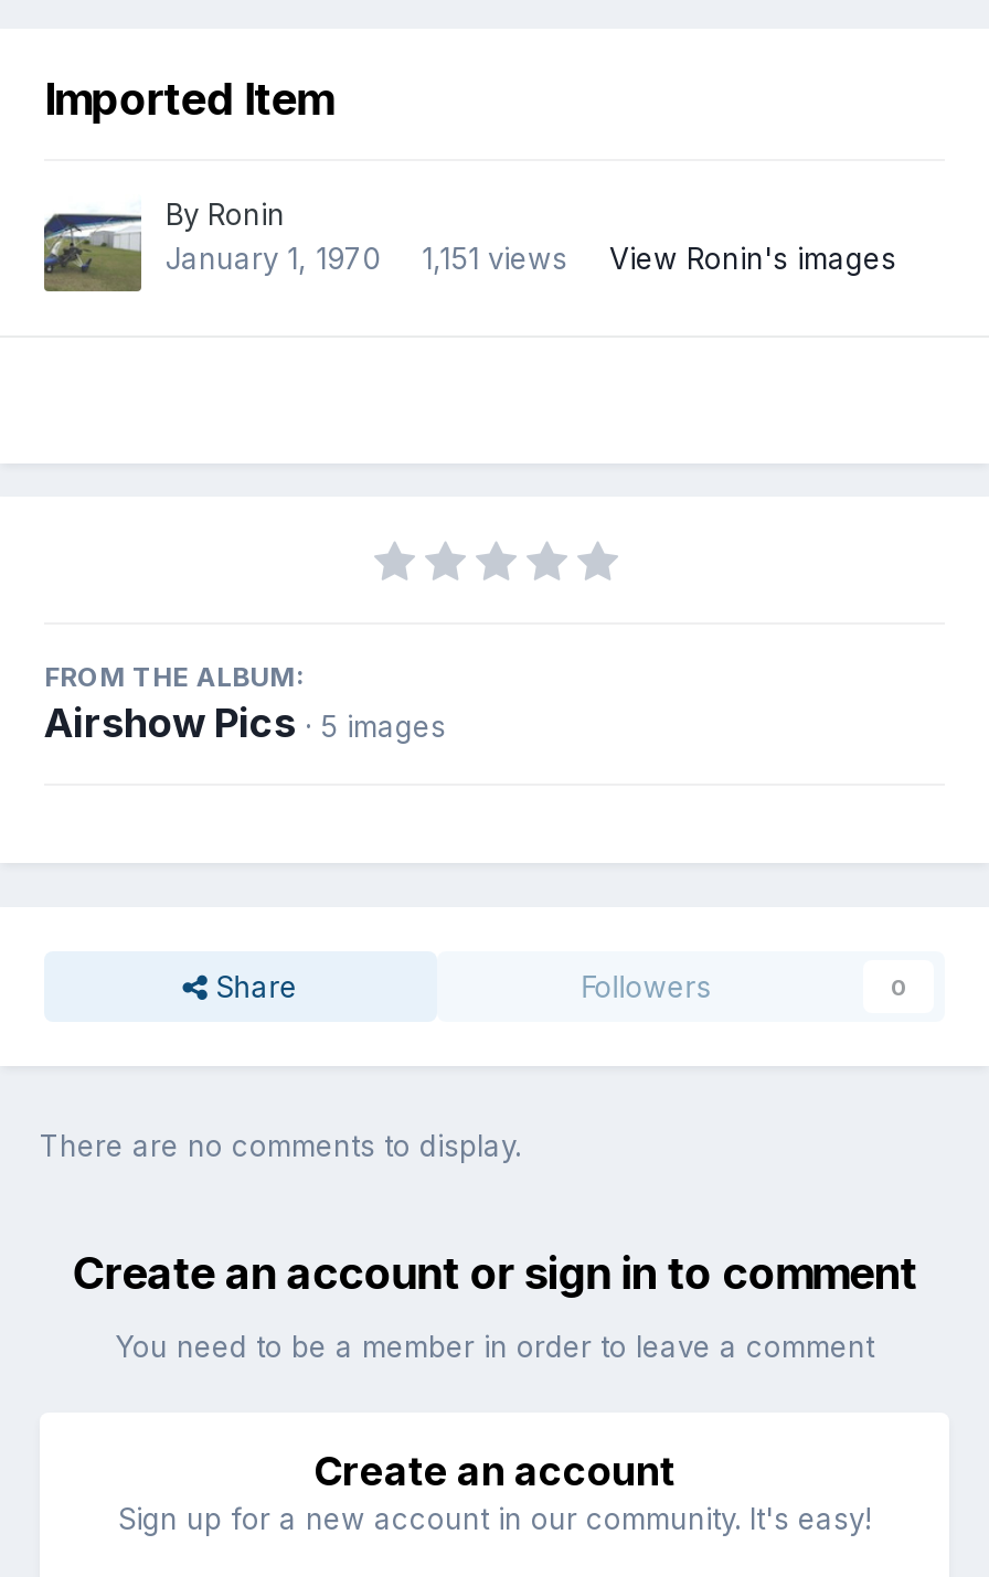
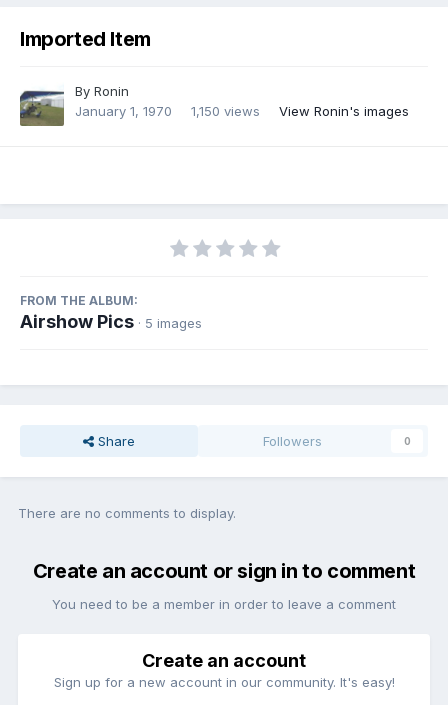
- January 1, 1970 1,151 views View Ronin's images
+ January 1, 1970 1,150 views View Ronin's images
